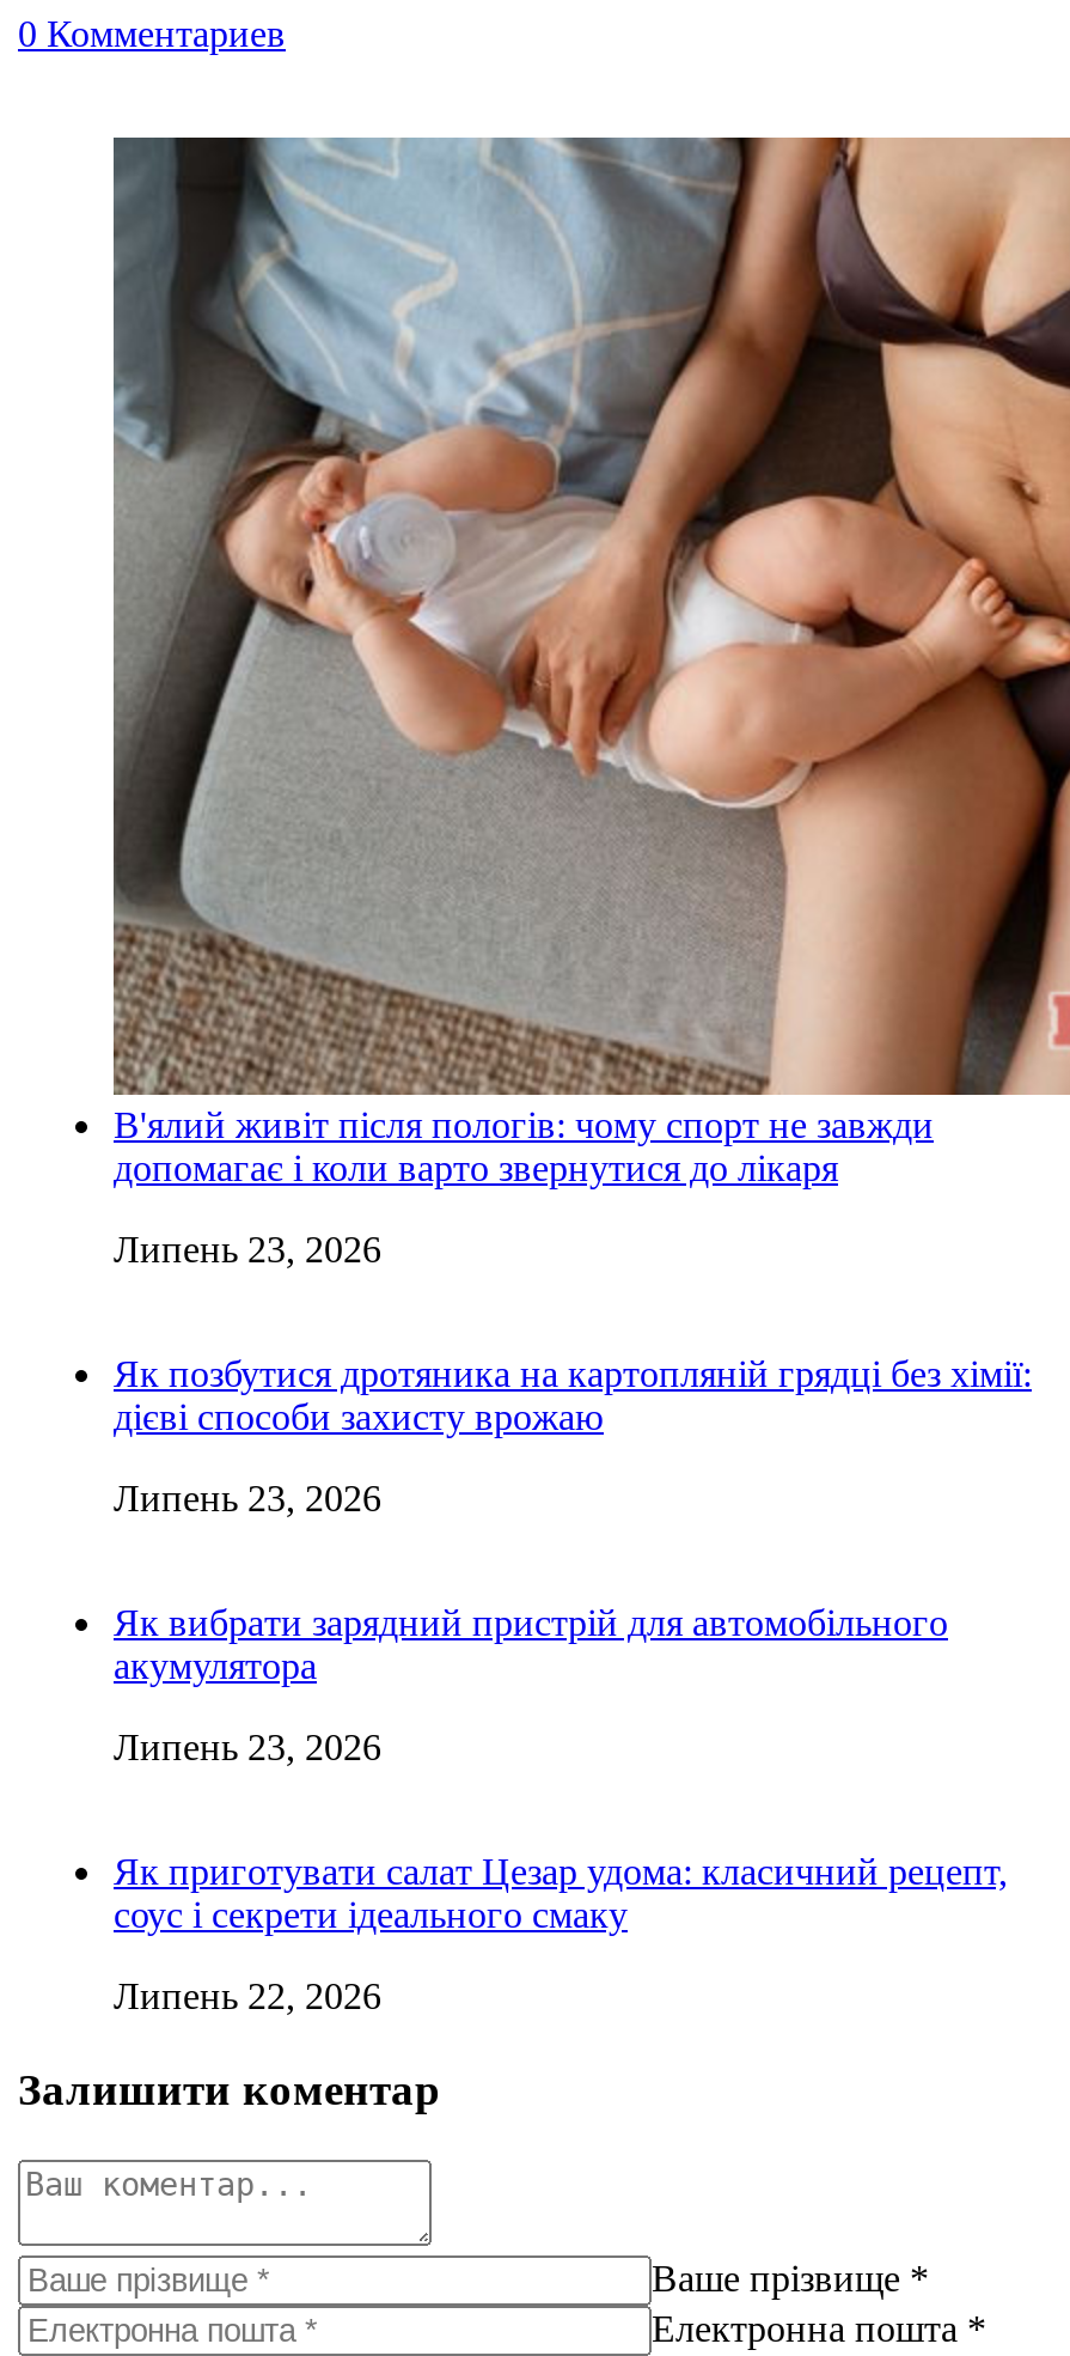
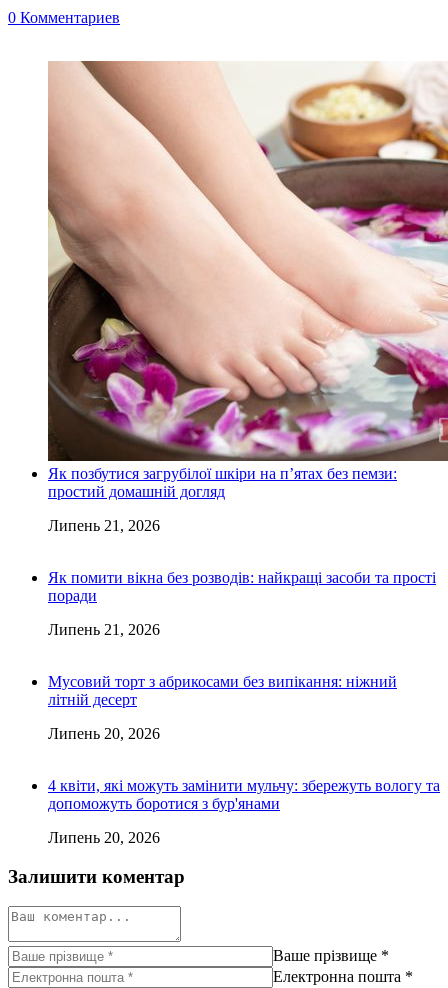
- [image]
- В'ялий живіт після пологів: чому спорт не завжди
- допомагає і коли варто звернутися до лікаря
+ [image]
+ Як позбутися загрубілої шкіри на п’ятах без пемзи:
+ простий домашній догляд

- Липень 23, 2026
+ Липень 21, 2026

- Як позбутися дротяника на картопляній грядці без хімії:
- дієві способи захисту врожаю
+ Як помити вікна без розводів: найкращі засоби та прості
+ поради

- Липень 23, 2026
+ Липень 21, 2026

- Як вибрати зарядний пристрій для автомобільного
- акумулятора
+ Мусовий торт з абрикосами без випікання: ніжний
+ літній десерт

- Липень 23, 2026
+ Липень 20, 2026

- Як приготувати салат Цезар удома: класичний рецепт,
- соус і секрети ідеального смаку
+ 4 квіти, які можуть замінити мульчу: збережуть вологу та
+ допоможуть боротися з бур'янами

- Липень 22, 2026
+ Липень 20, 2026
